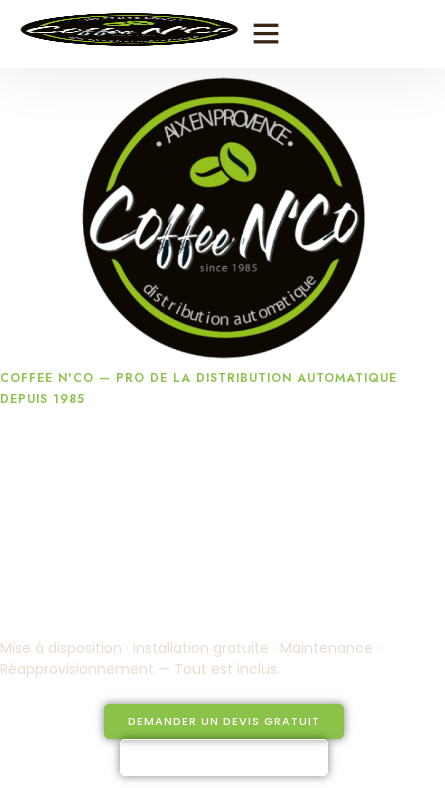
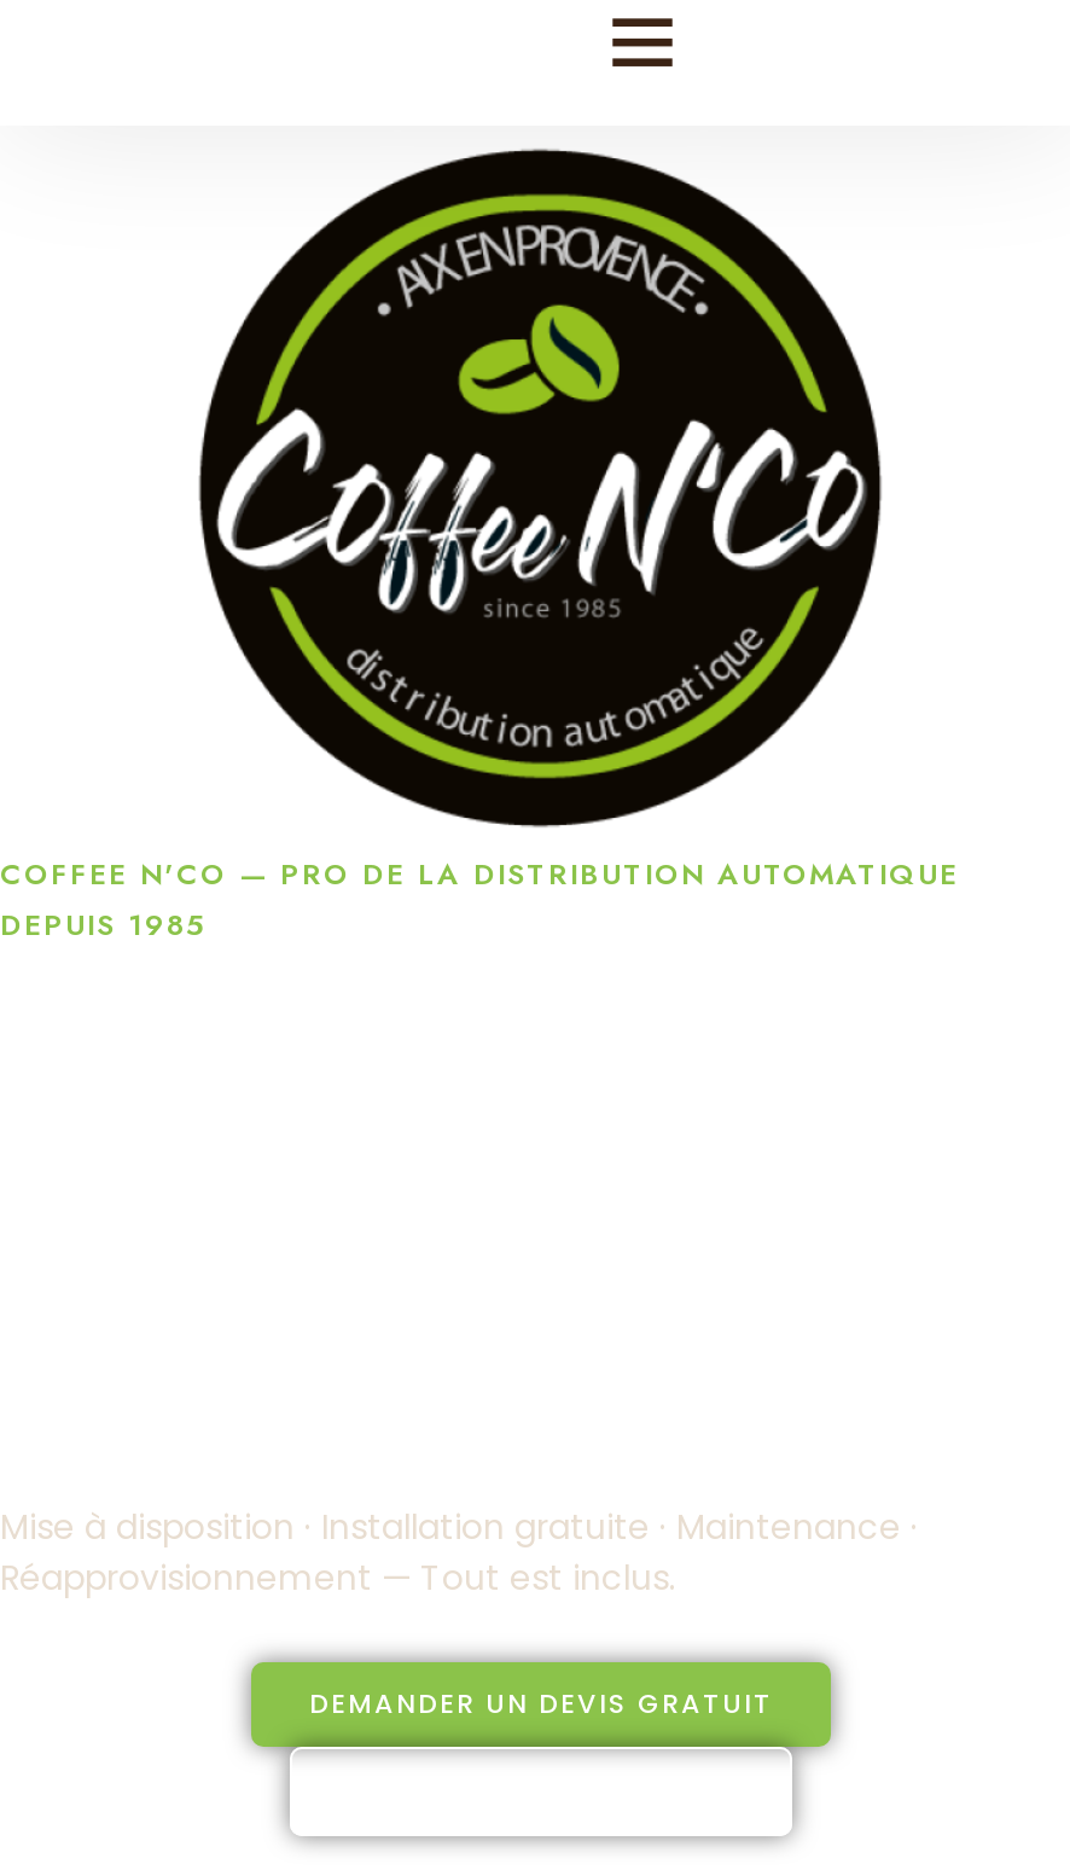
- [image]
